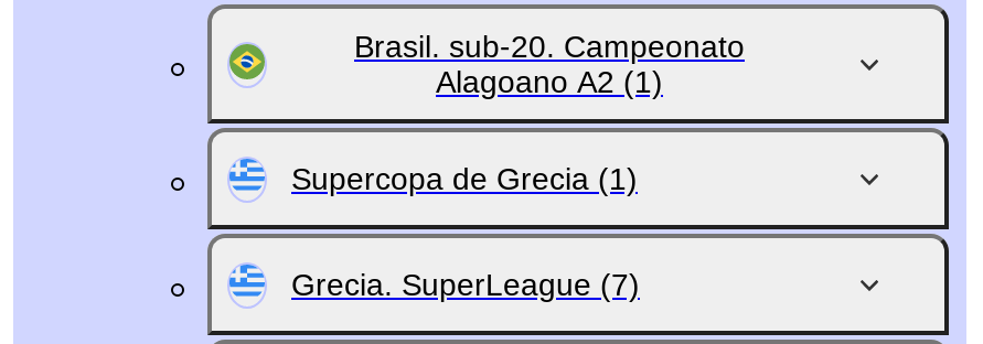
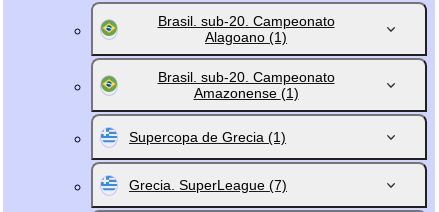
- Alagoano A2 (1)
+ Alagoano (1)
+ Brasil. sub-20. Campeonato
+ Amazonense (1)
